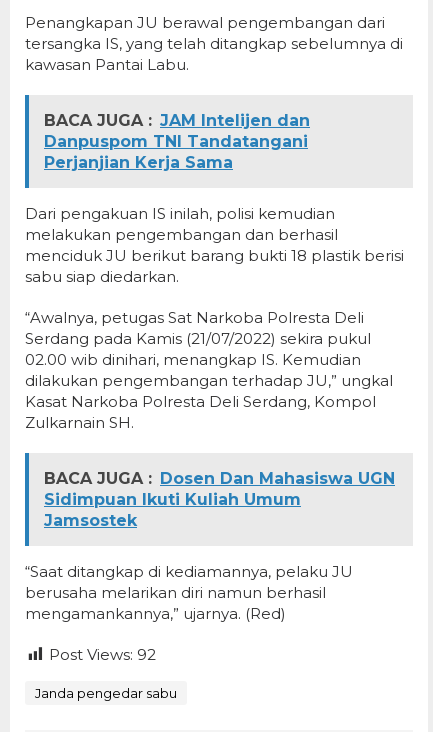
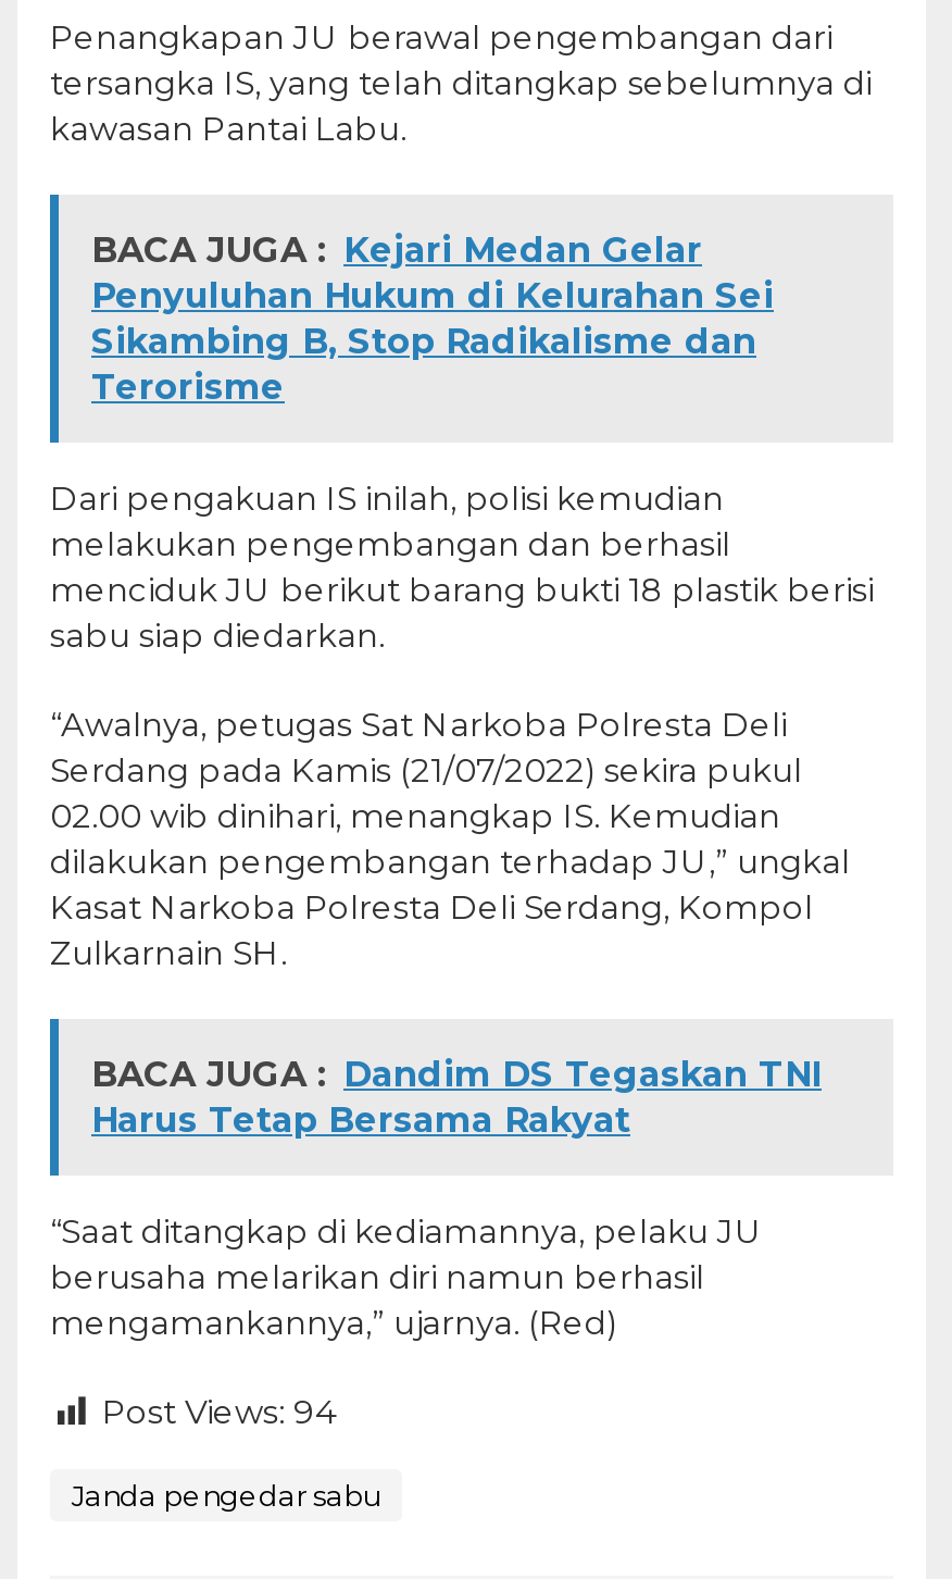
- BACA JUGA : JAM Intelijen dan
- Danpuspom TNI Tandatangani
- Perjanjian Kerja Sama
+ BACA JUGA : Kejari Medan Gelar
+ Penyuluhan Hukum di Kelurahan Sei
+ Sikambing B, Stop Radikalisme dan
+ Terorisme

moved down: Dari pengakuan IS inilah, polisi kemudian | melakukan pengembangan dan berhasil | menciduk JU berikut barang bukti 18 plastik berisi | ... | Kasat Narkoba Polresta Deli Serdang, Kompol | Zulkarnain SH.

- BACA JUGA : Dosen Dan Mahasiswa UGN
- Sidimpuan Ikuti Kuliah Umum
- Jamsostek
+ BACA JUGA : Dandim DS Tegaskan TNI
+ Harus Tetap Bersama Rakyat

- Post Views: 92
+ Post Views: 94
